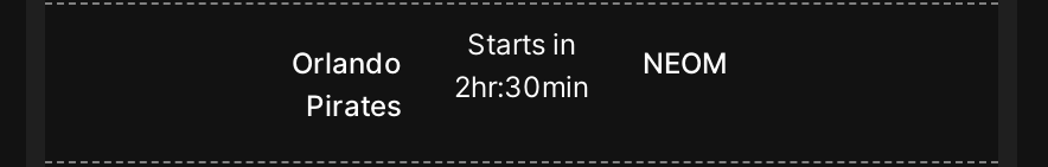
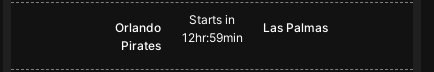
- NEOM
+ Las Palmas

- 2hr:30min
+ 12hr:59min
